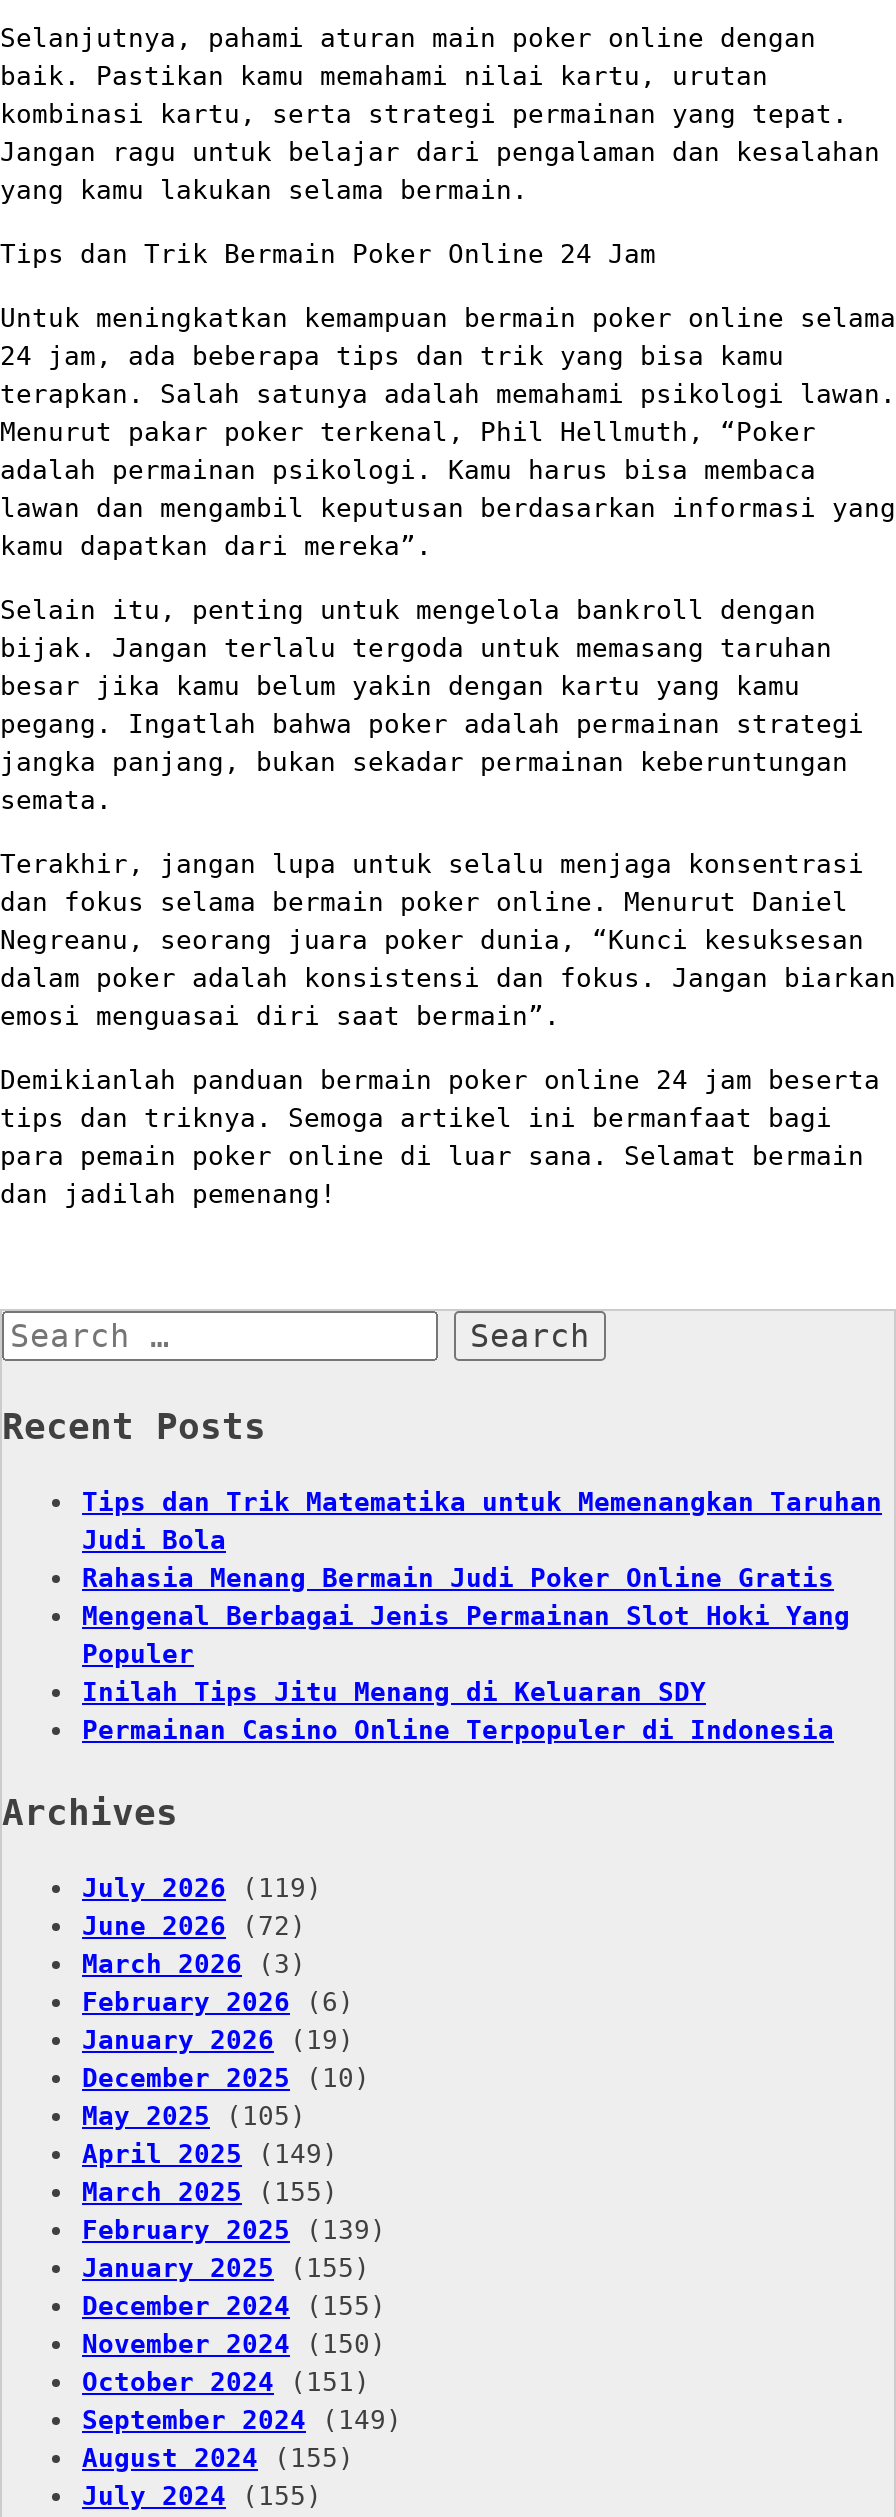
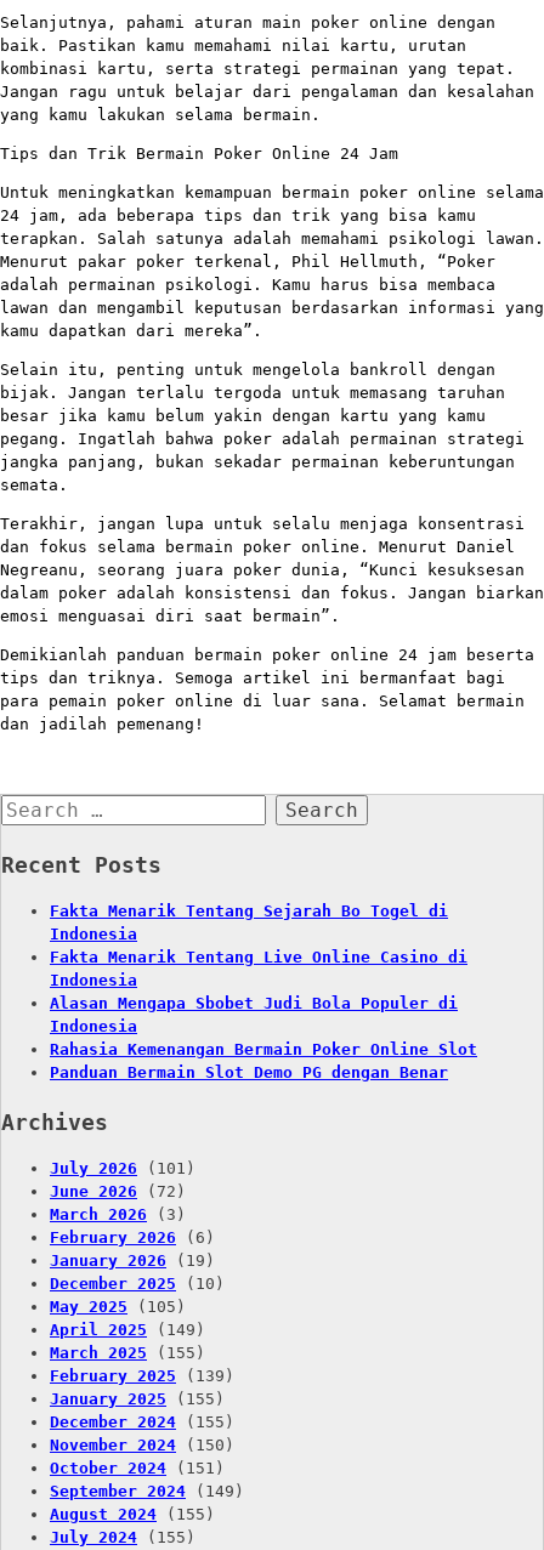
- Tips dan Trik Matematika untuk Memenangkan Taruhan
- Judi Bola
- Rahasia Menang Bermain Judi Poker Online Gratis
- Mengenal Berbagai Jenis Permainan Slot Hoki Yang
- Populer
- Inilah Tips Jitu Menang di Keluaran SDY
- Permainan Casino Online Terpopuler di Indonesia
+ Fakta Menarik Tentang Sejarah Bo Togel di
+ Indonesia
+ Fakta Menarik Tentang Live Online Casino di
+ Indonesia
+ Alasan Mengapa Sbobet Judi Bola Populer di
+ Indonesia
+ Rahasia Kemenangan Bermain Poker Online Slot
+ Panduan Bermain Slot Demo PG dengan Benar

- July 2026 (119)
+ July 2026 (101)
